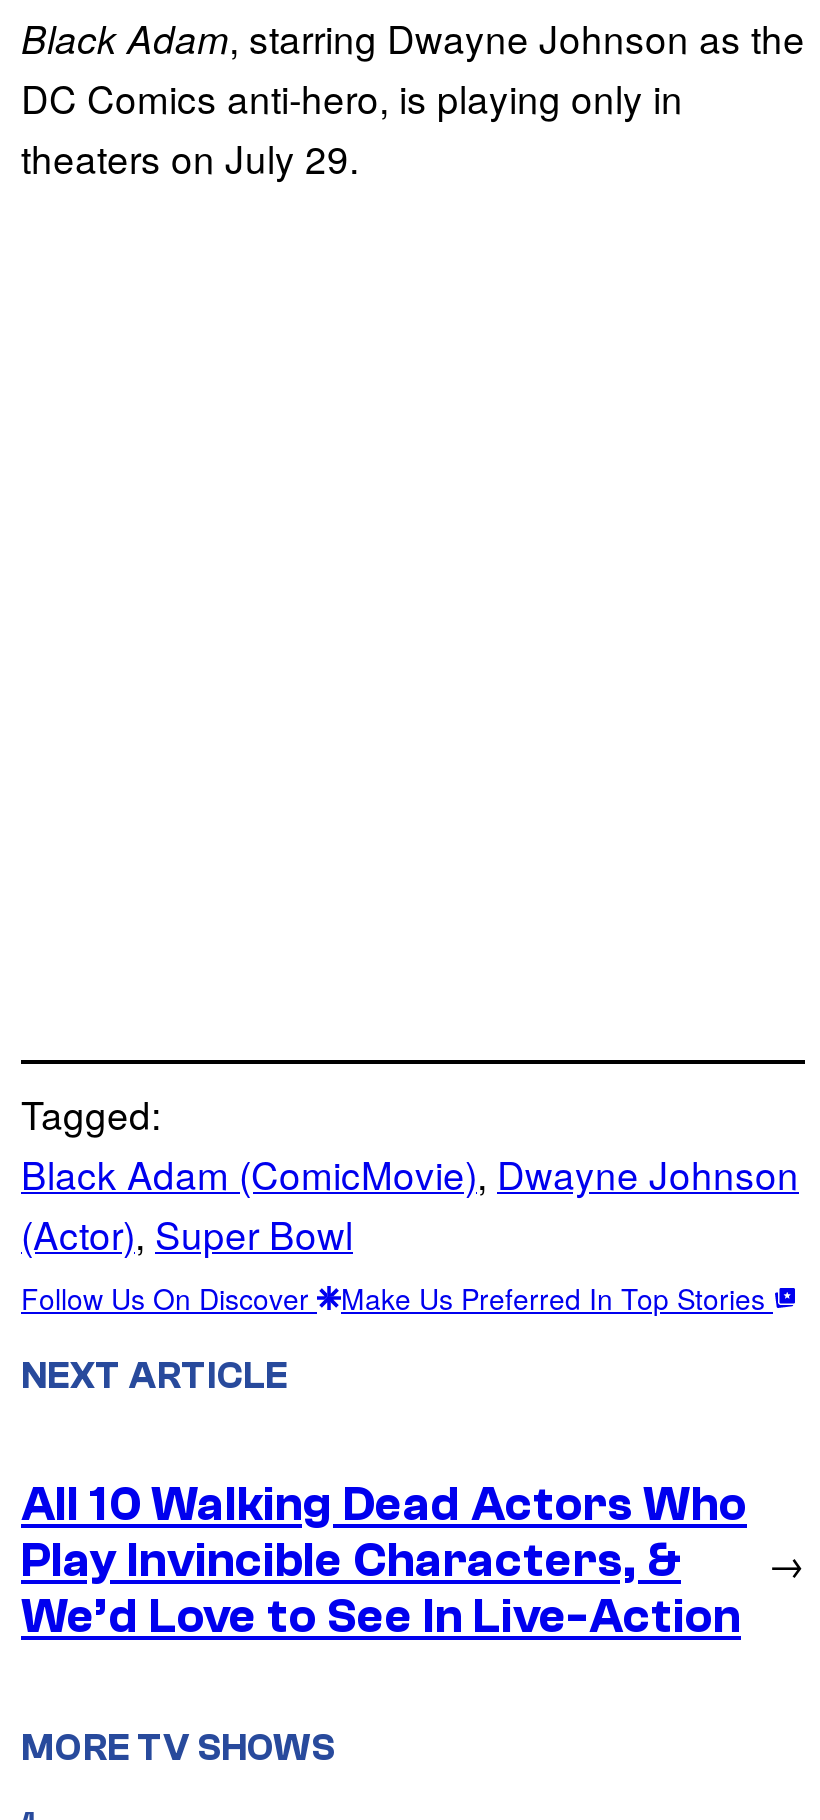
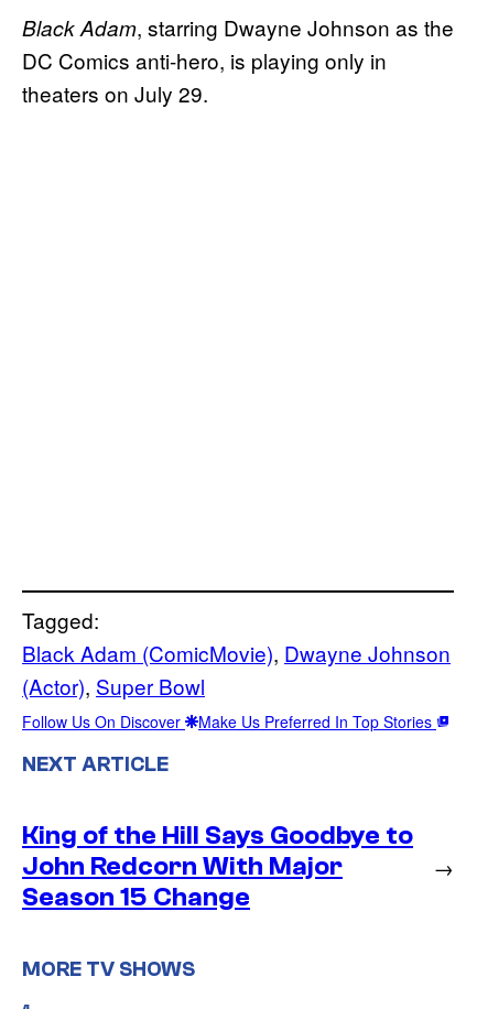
- All 10 Walking Dead Actors Who
- Play Invincible Characters, &
- We’d Love to See In Live-Action
+ King of the Hill Says Goodbye to
+ John Redcorn With Major
+ Season 15 Change
